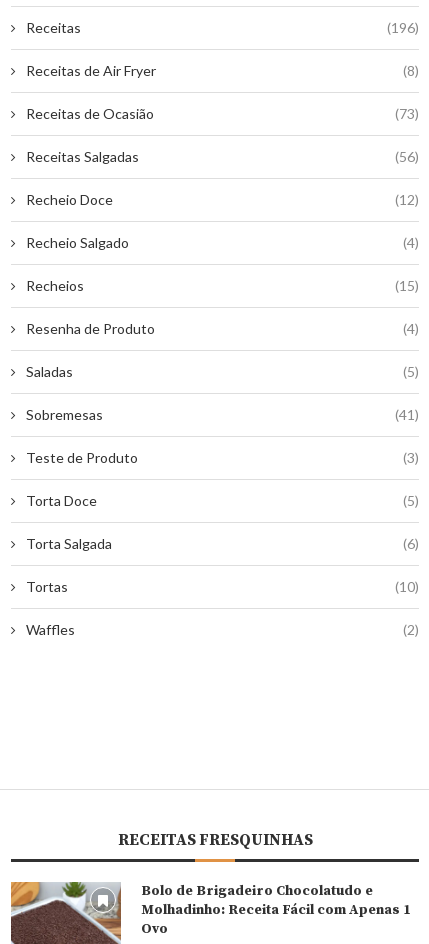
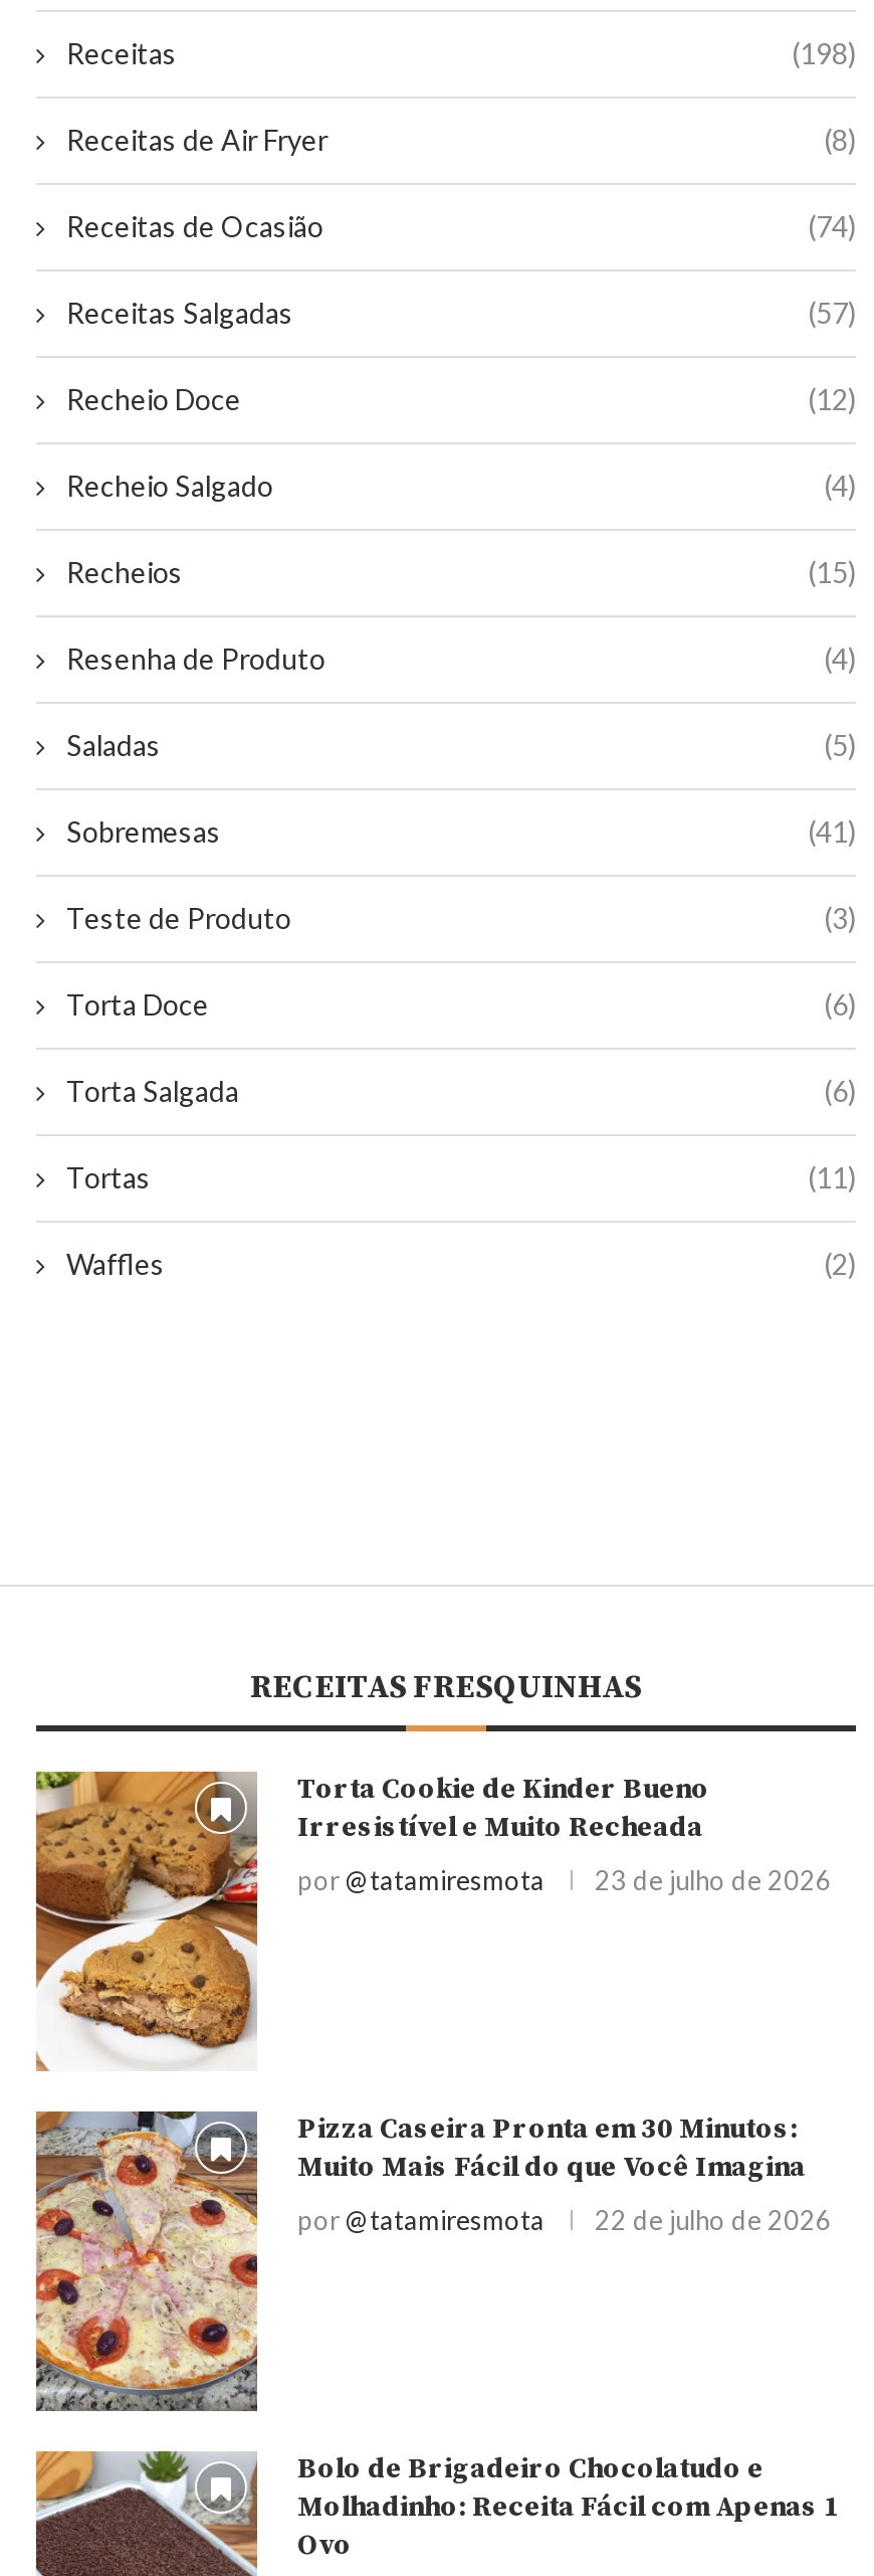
- (196)
+ (198)

- (73)
+ (74)

- (56)
+ (57)

- (5)
+ (6)

- (10)
+ (11)

+ [image]
+ Torta Cookie de Kinder Bueno
+ Irresistível e Muito Recheada
+ por @tatamiresmota
+ 23 de julho de 2026

+ [image]
+ Pizza Caseira Pronta em 30 Minutos:
+ Muito Mais Fácil do que Você Imagina
+ por @tatamiresmota
+ 22 de julho de 2026
